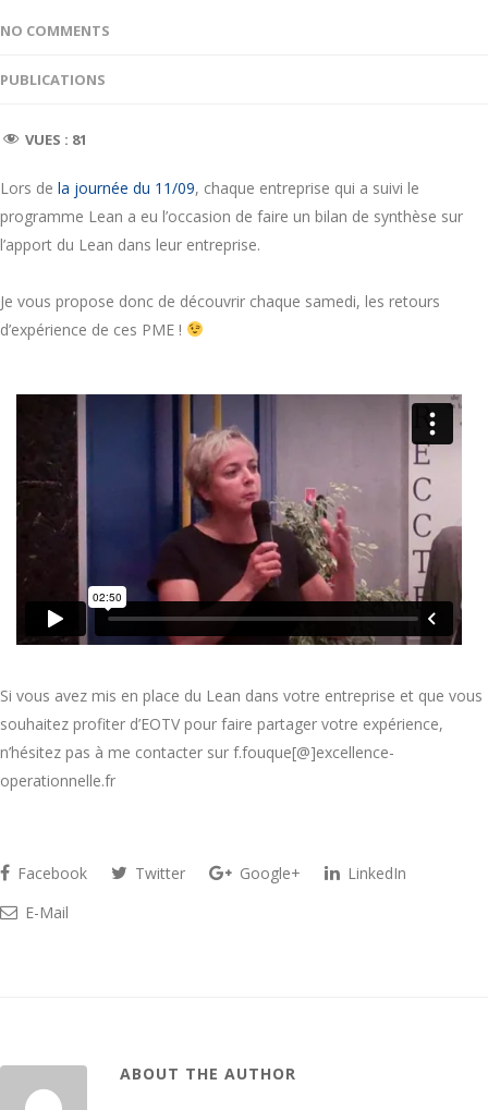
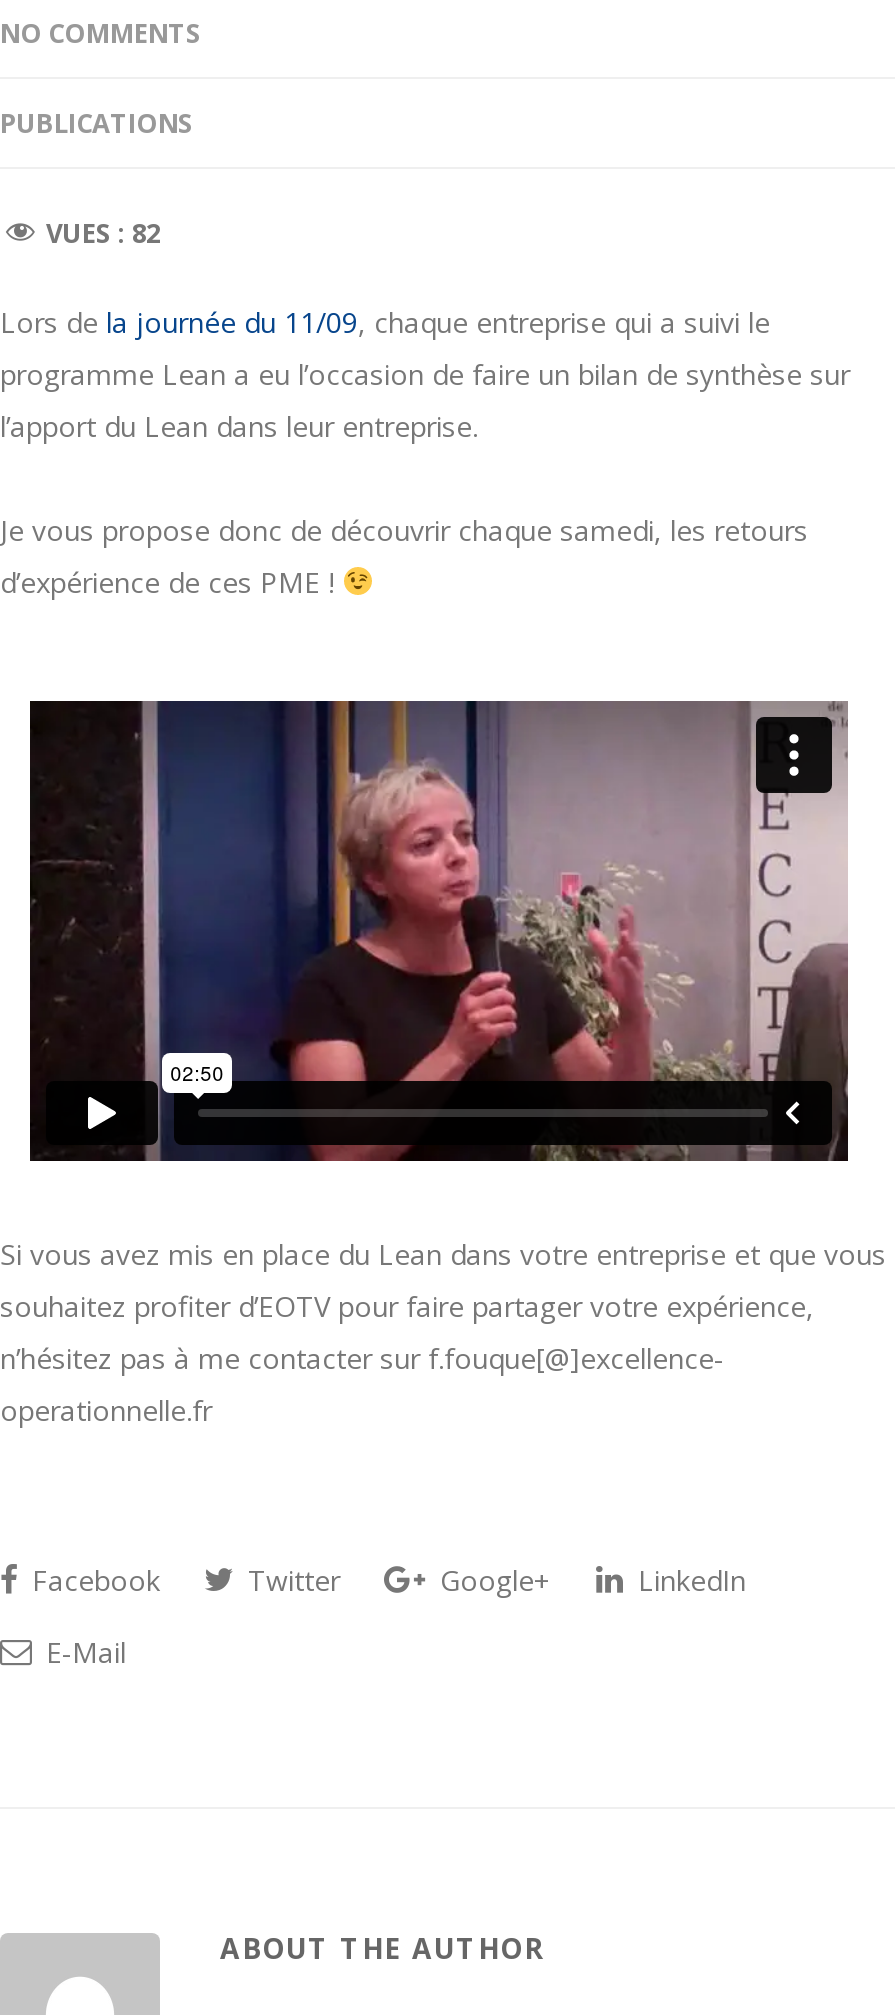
- VUES : 81
+ VUES : 82
